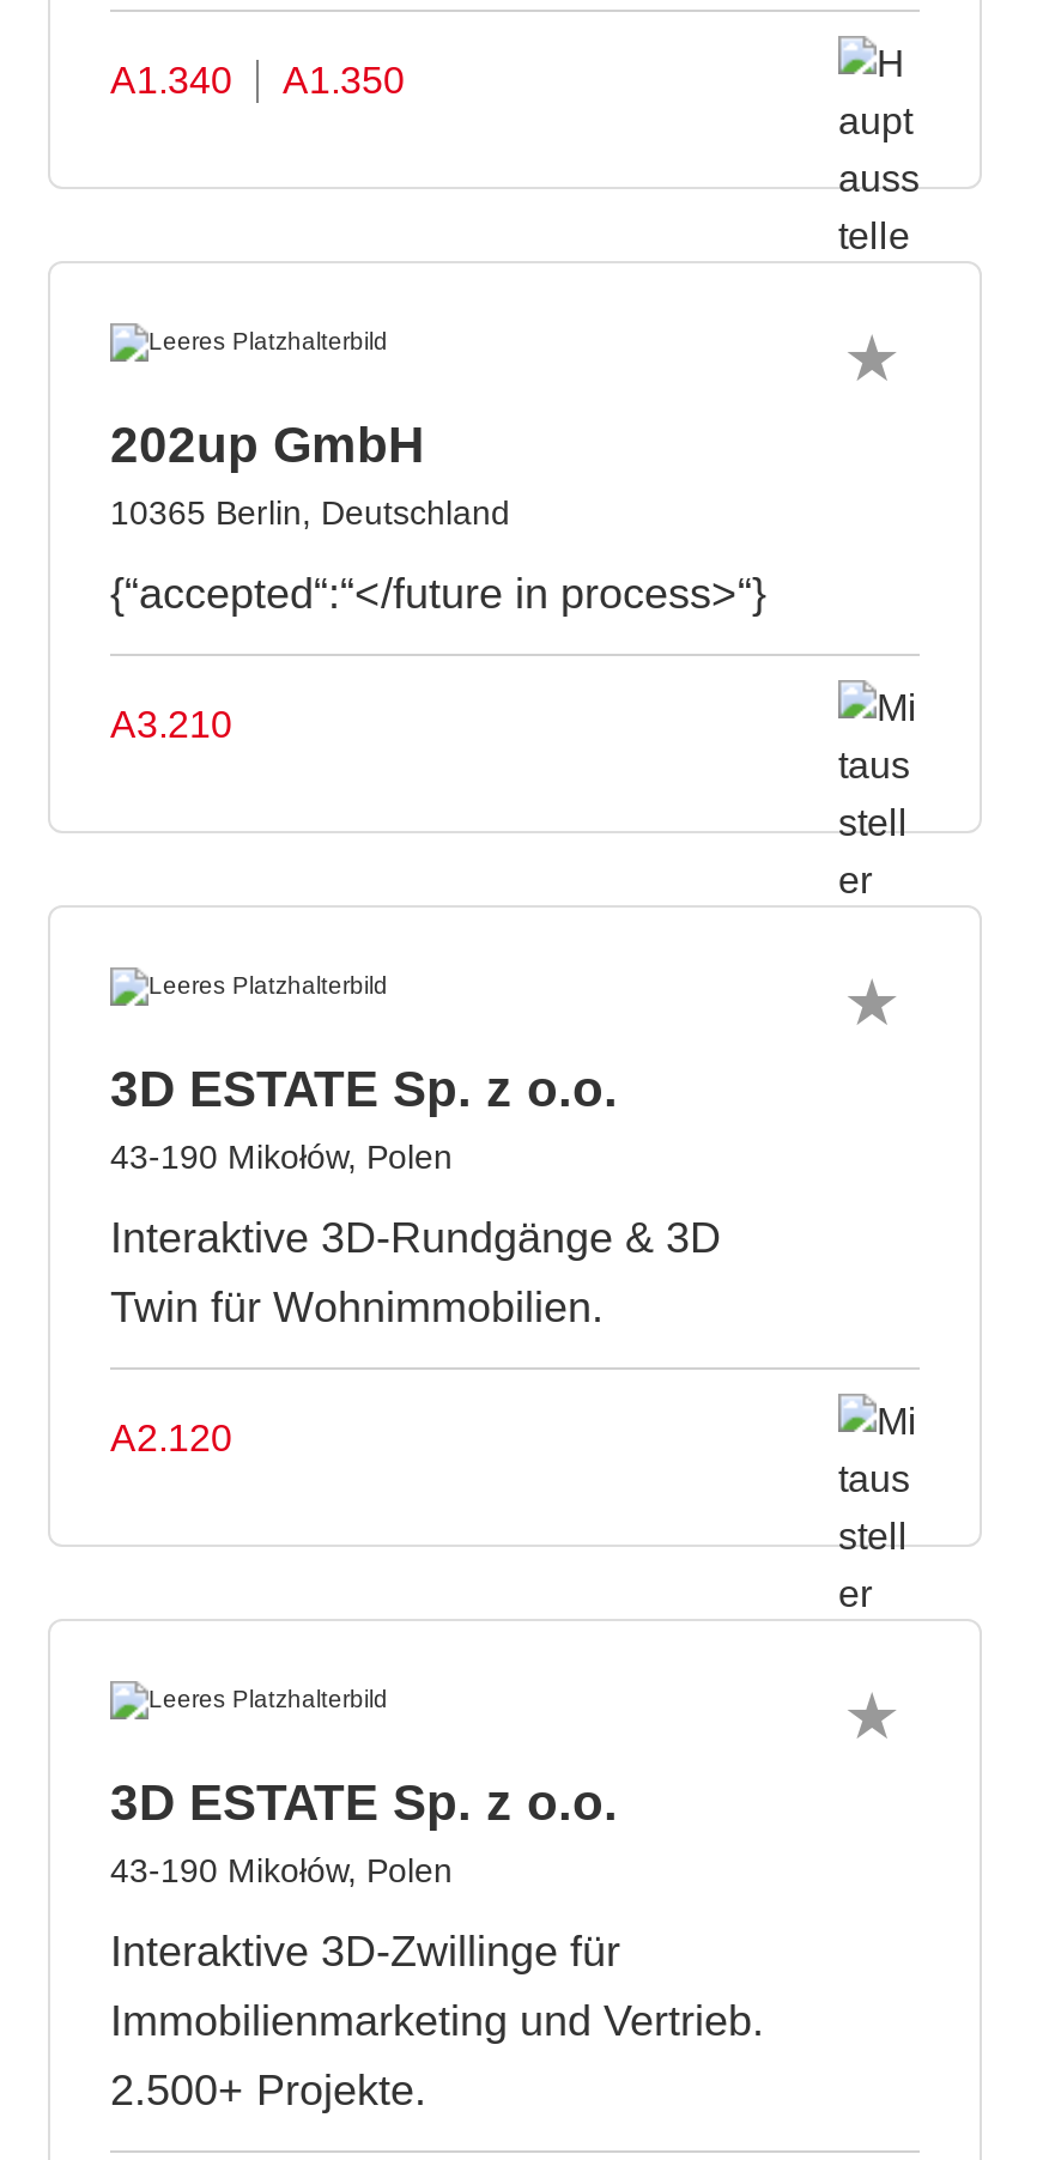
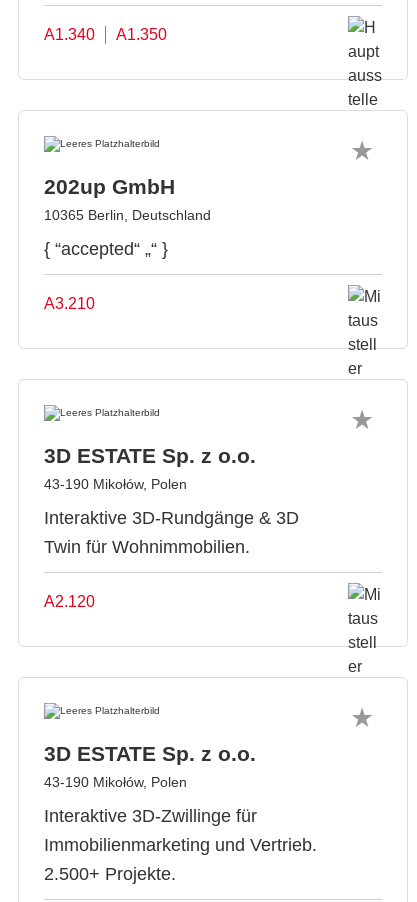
- {“accepted“:“</future in process>“}
+ { “accepted“ „“ }
